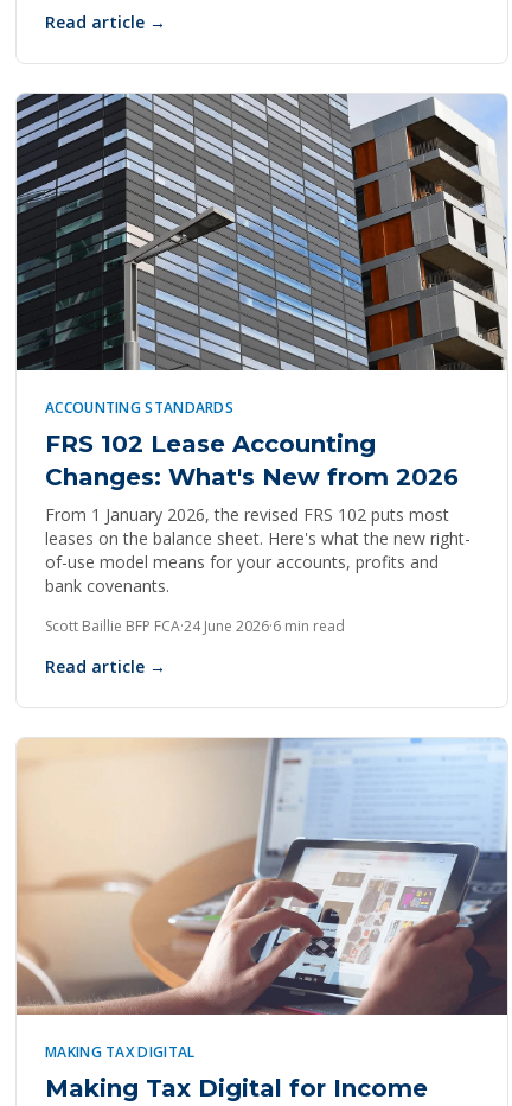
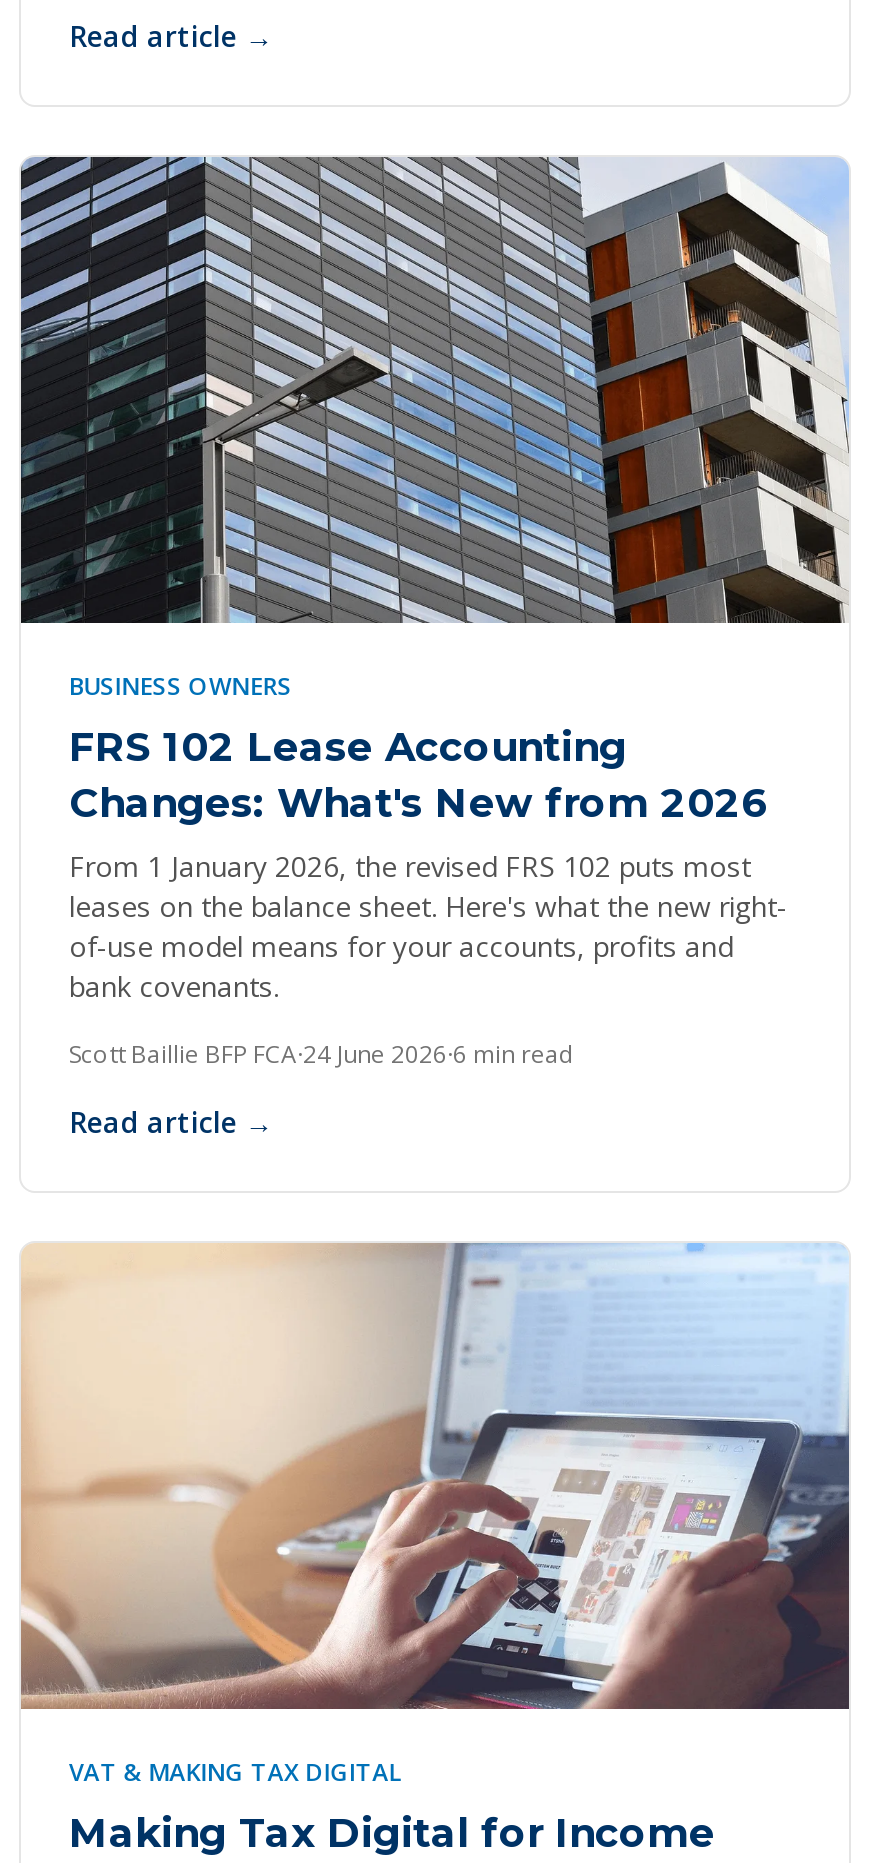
- ACCOUNTING STANDARDS
+ BUSINESS OWNERS

- MAKING TAX DIGITAL
+ VAT & MAKING TAX DIGITAL
